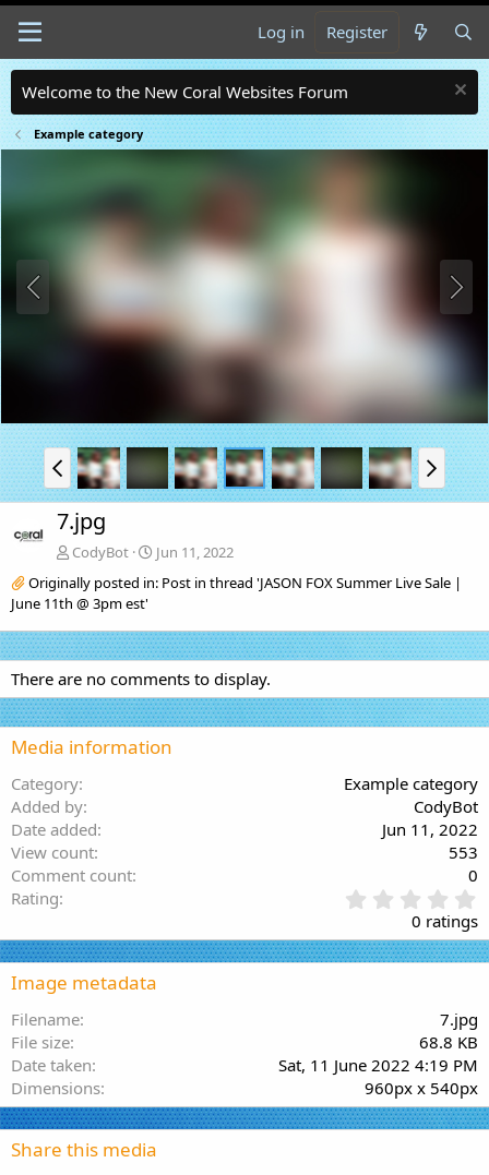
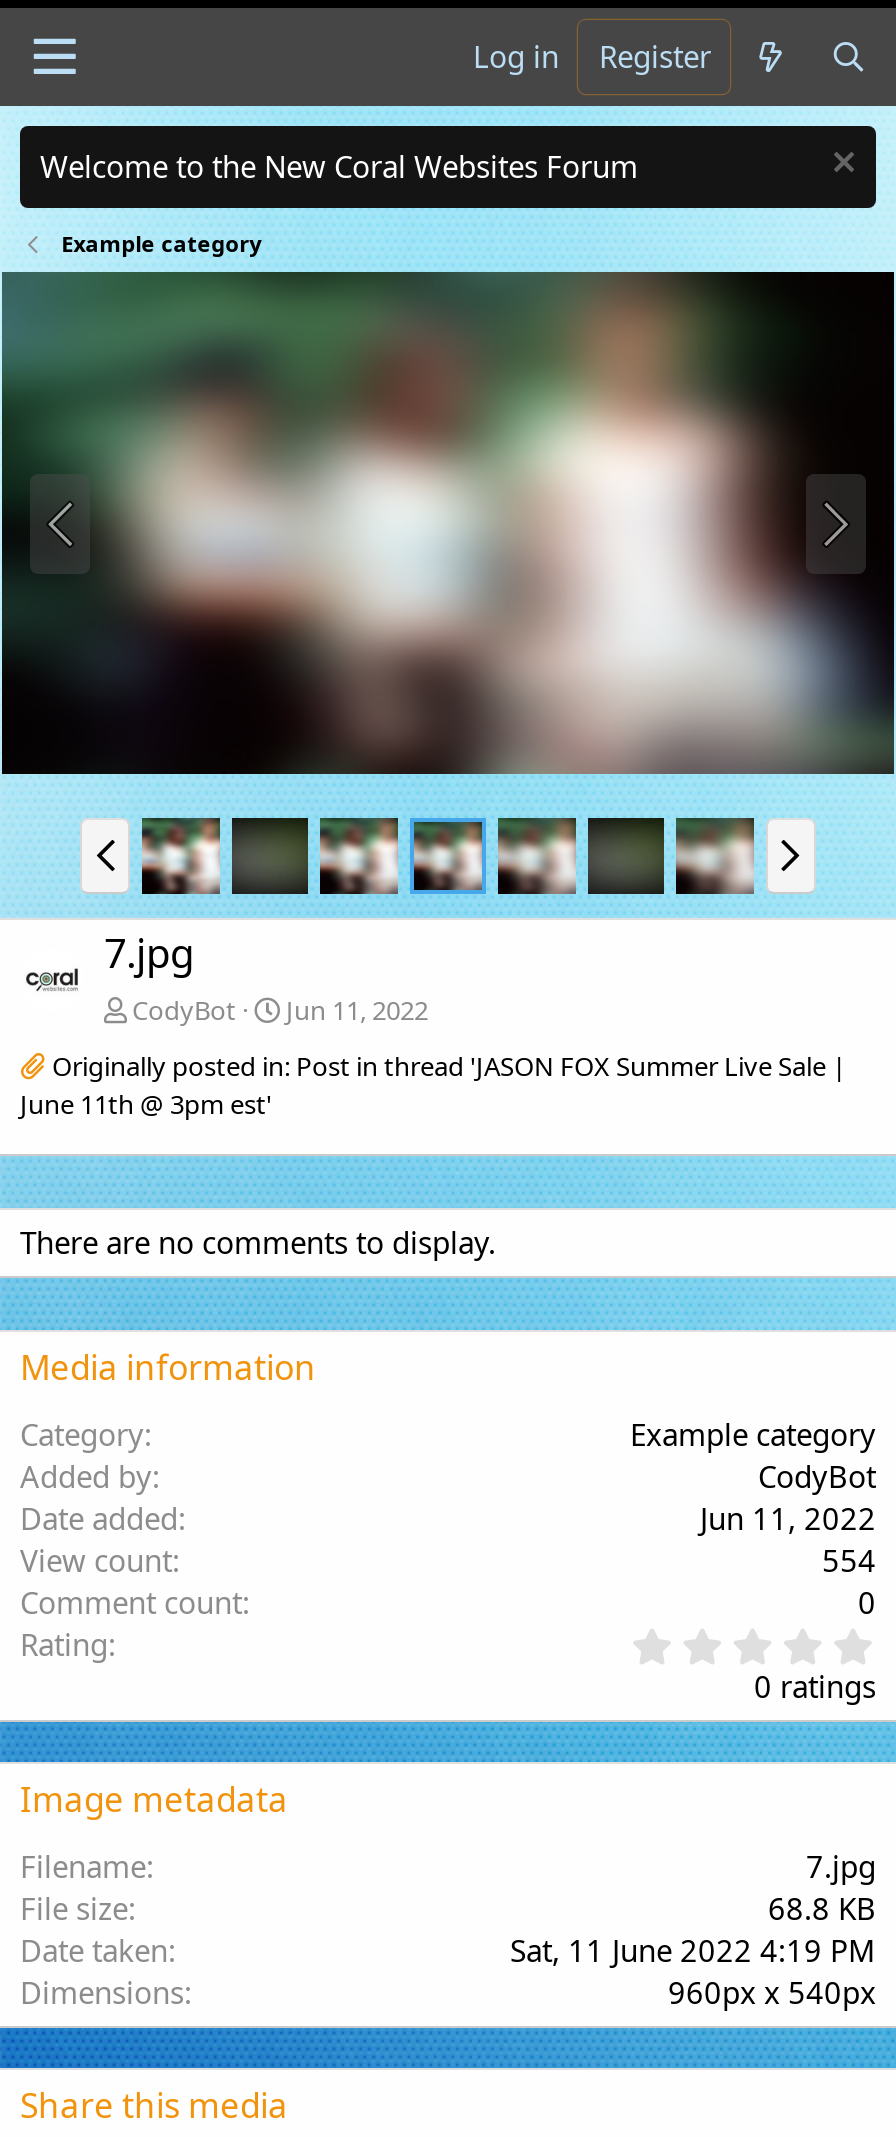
- 553
+ 554
